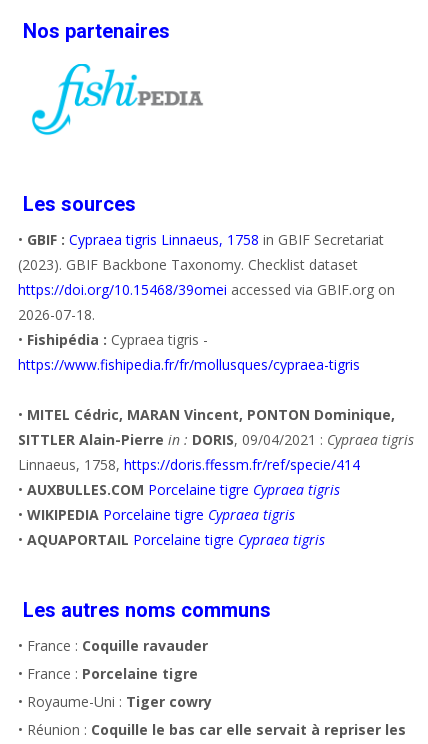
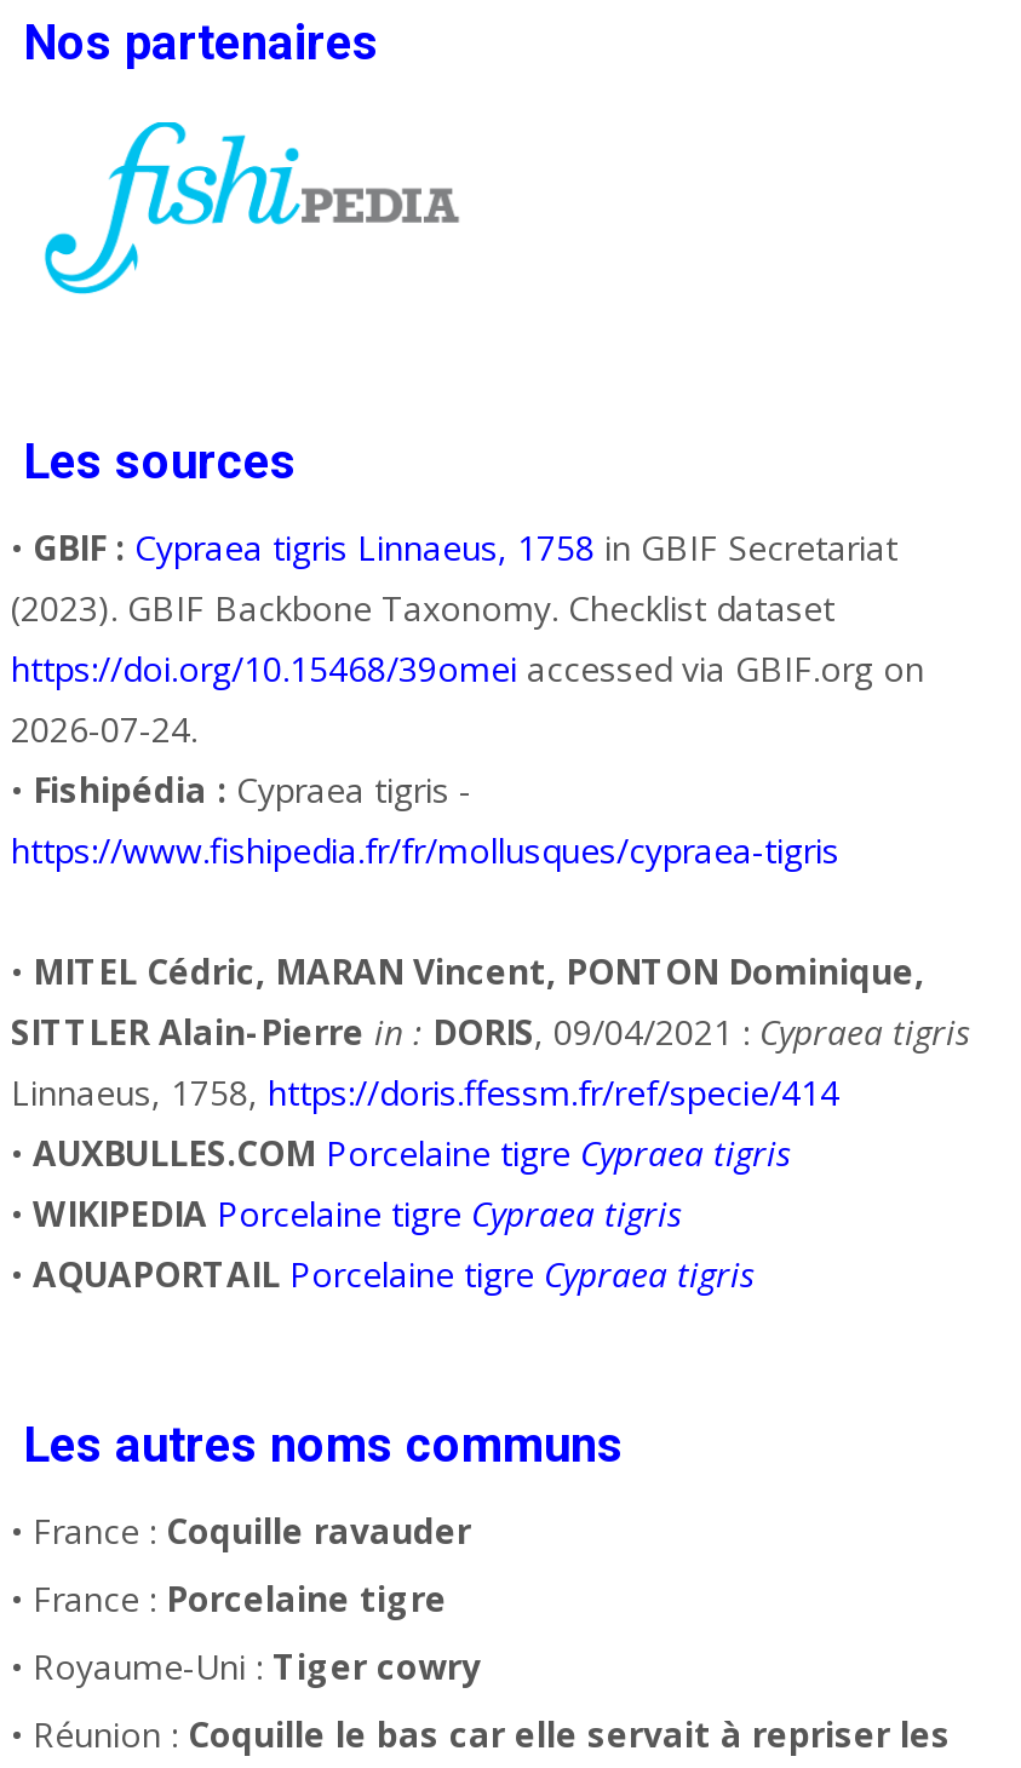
- 2026-07-18.
+ 2026-07-24.
